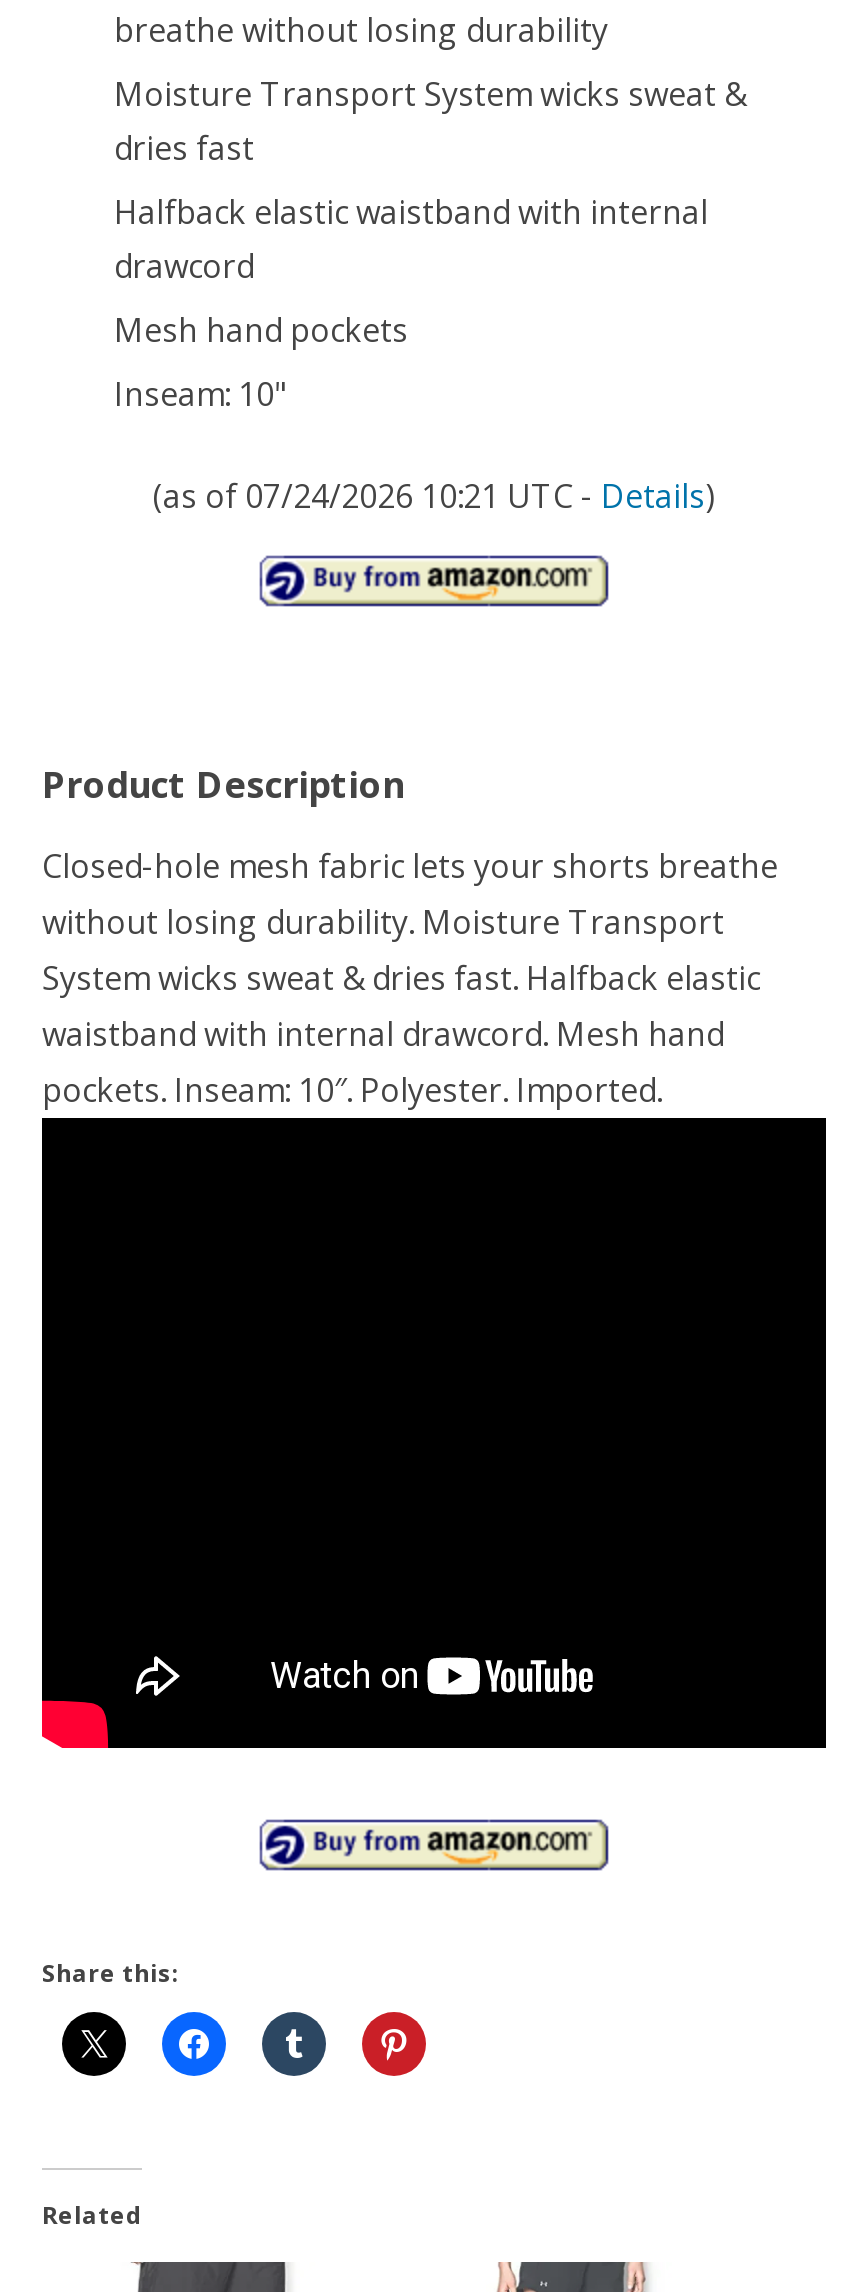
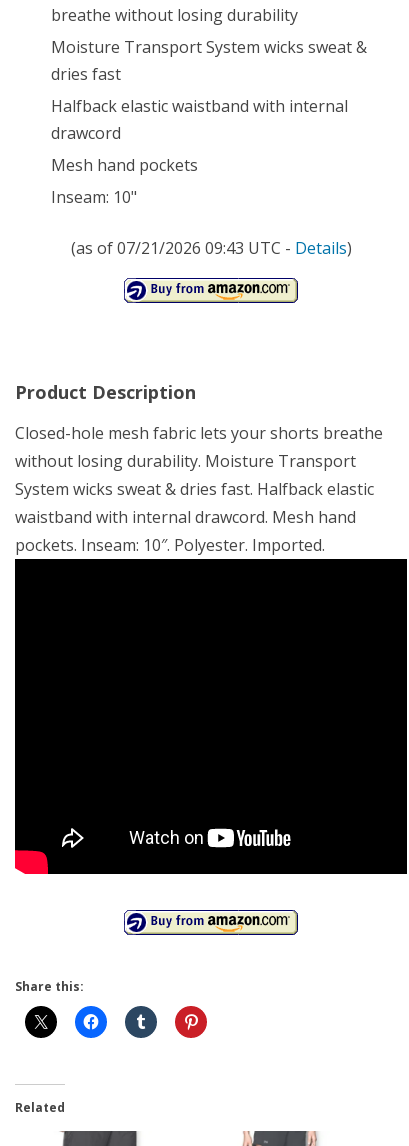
- (as of 07/24/2026 10:21 UTC - Details)
+ (as of 07/21/2026 09:43 UTC - Details)
